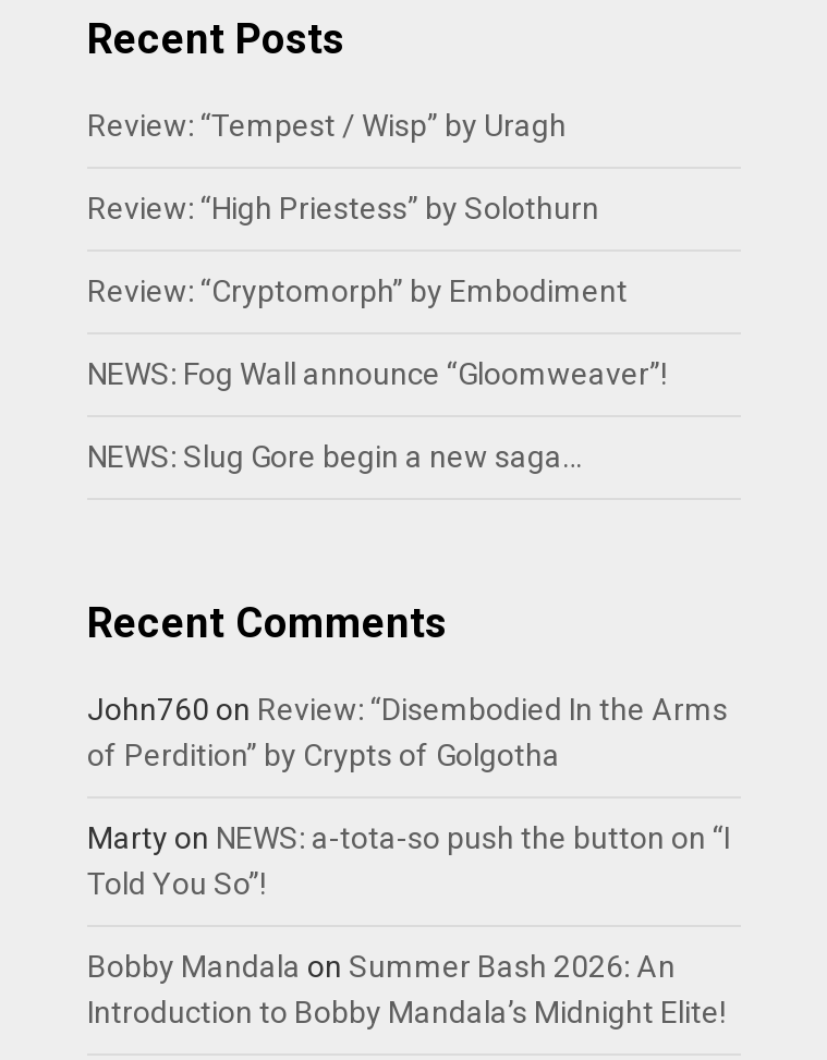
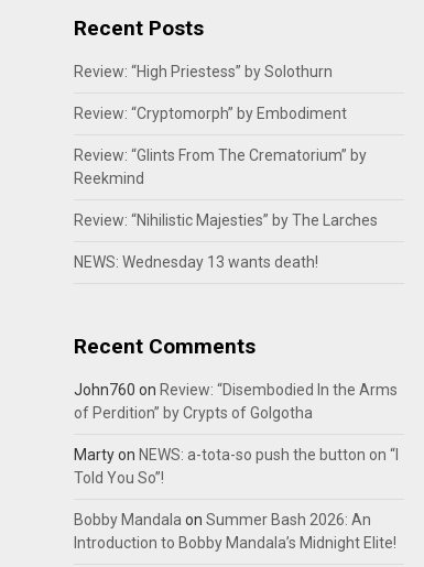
- Review: “Tempest / Wisp” by Uragh

moved up: Review: “High Priestess” by Solothurn | Review: “Cryptomorph” by Embodiment

- NEWS: Fog Wall announce “Gloomweaver”!
- NEWS: Slug Gore begin a new saga…
+ Review: “Glints From The Crematorium” by
+ Reekmind
+ Review: “Nihilistic Majesties” by The Larches
+ NEWS: Wednesday 13 wants death!
